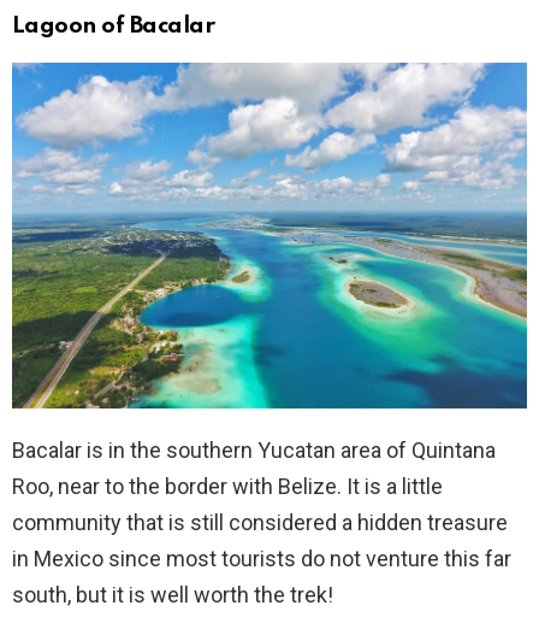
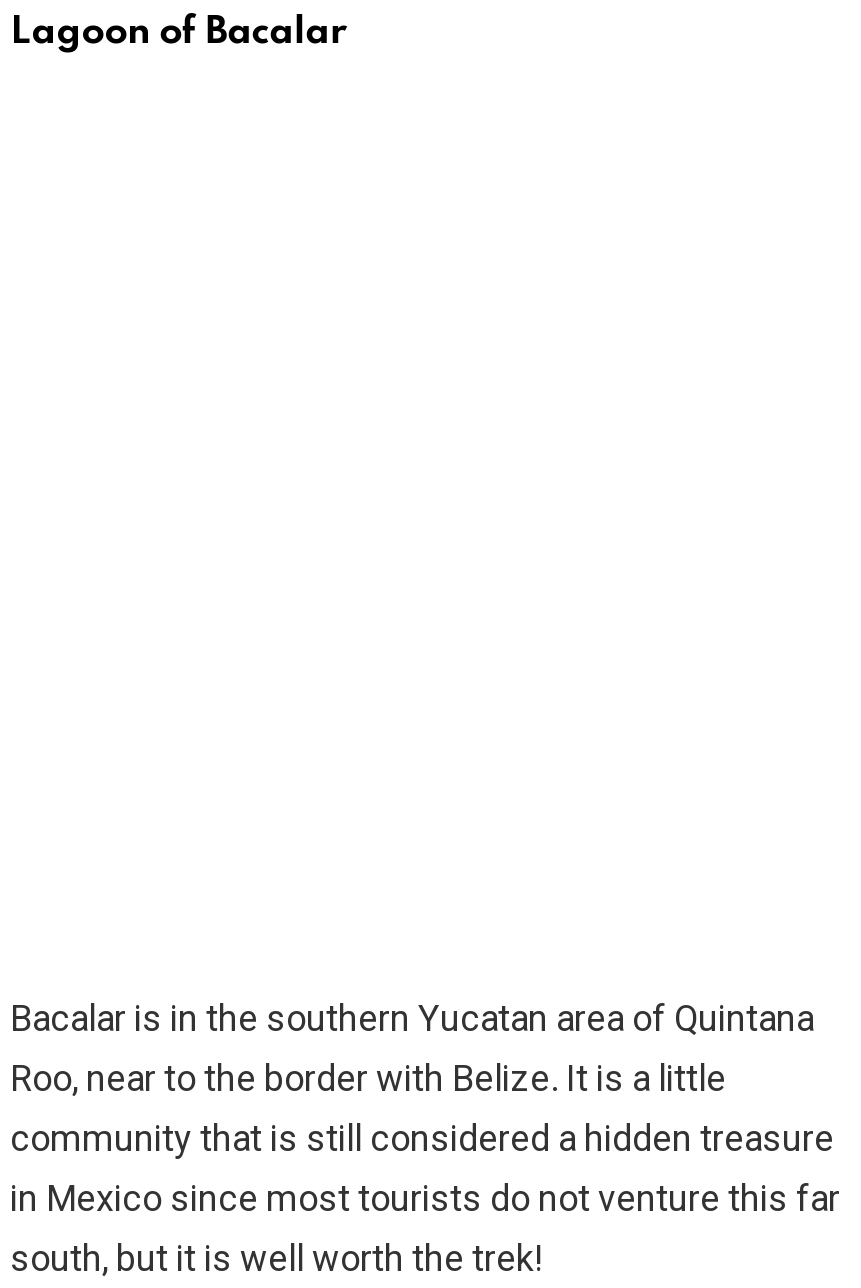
- [image]
